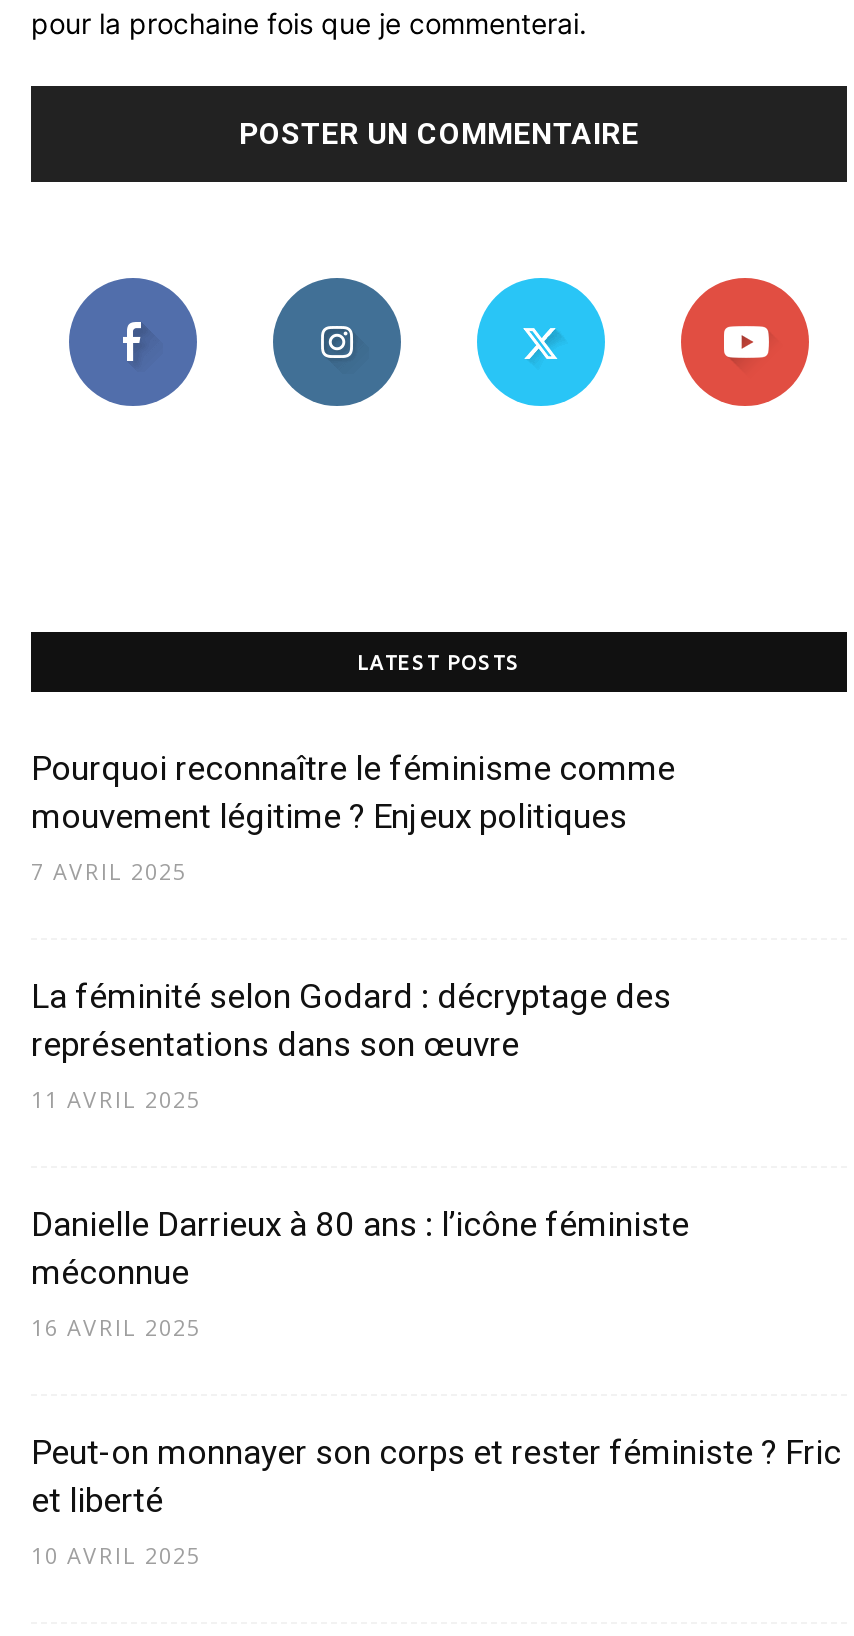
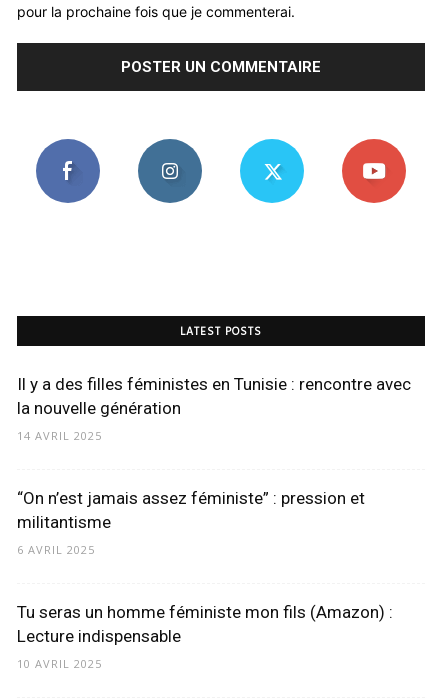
- Pourquoi reconnaître le féminisme comme
- mouvement légitime ? Enjeux politiques
- 7 AVRIL 2025
- La féminité selon Godard : décryptage des
- représentations dans son œuvre
- 11 AVRIL 2025
- Danielle Darrieux à 80 ans : l’icône féministe
- méconnue
- 16 AVRIL 2025
- Peut-on monnayer son corps et rester féministe ? Fric
- et liberté
+ Il y a des filles féministes en Tunisie : rencontre avec
+ la nouvelle génération
+ 14 AVRIL 2025
+ “On n’est jamais assez féministe” : pression et
+ militantisme
+ 6 AVRIL 2025
+ Tu seras un homme féministe mon fils (Amazon) :
+ Lecture indispensable
